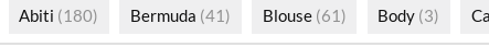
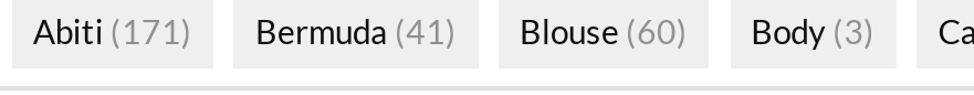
- Abiti (180)
+ Abiti (171)

- Blouse (61)
+ Blouse (60)
